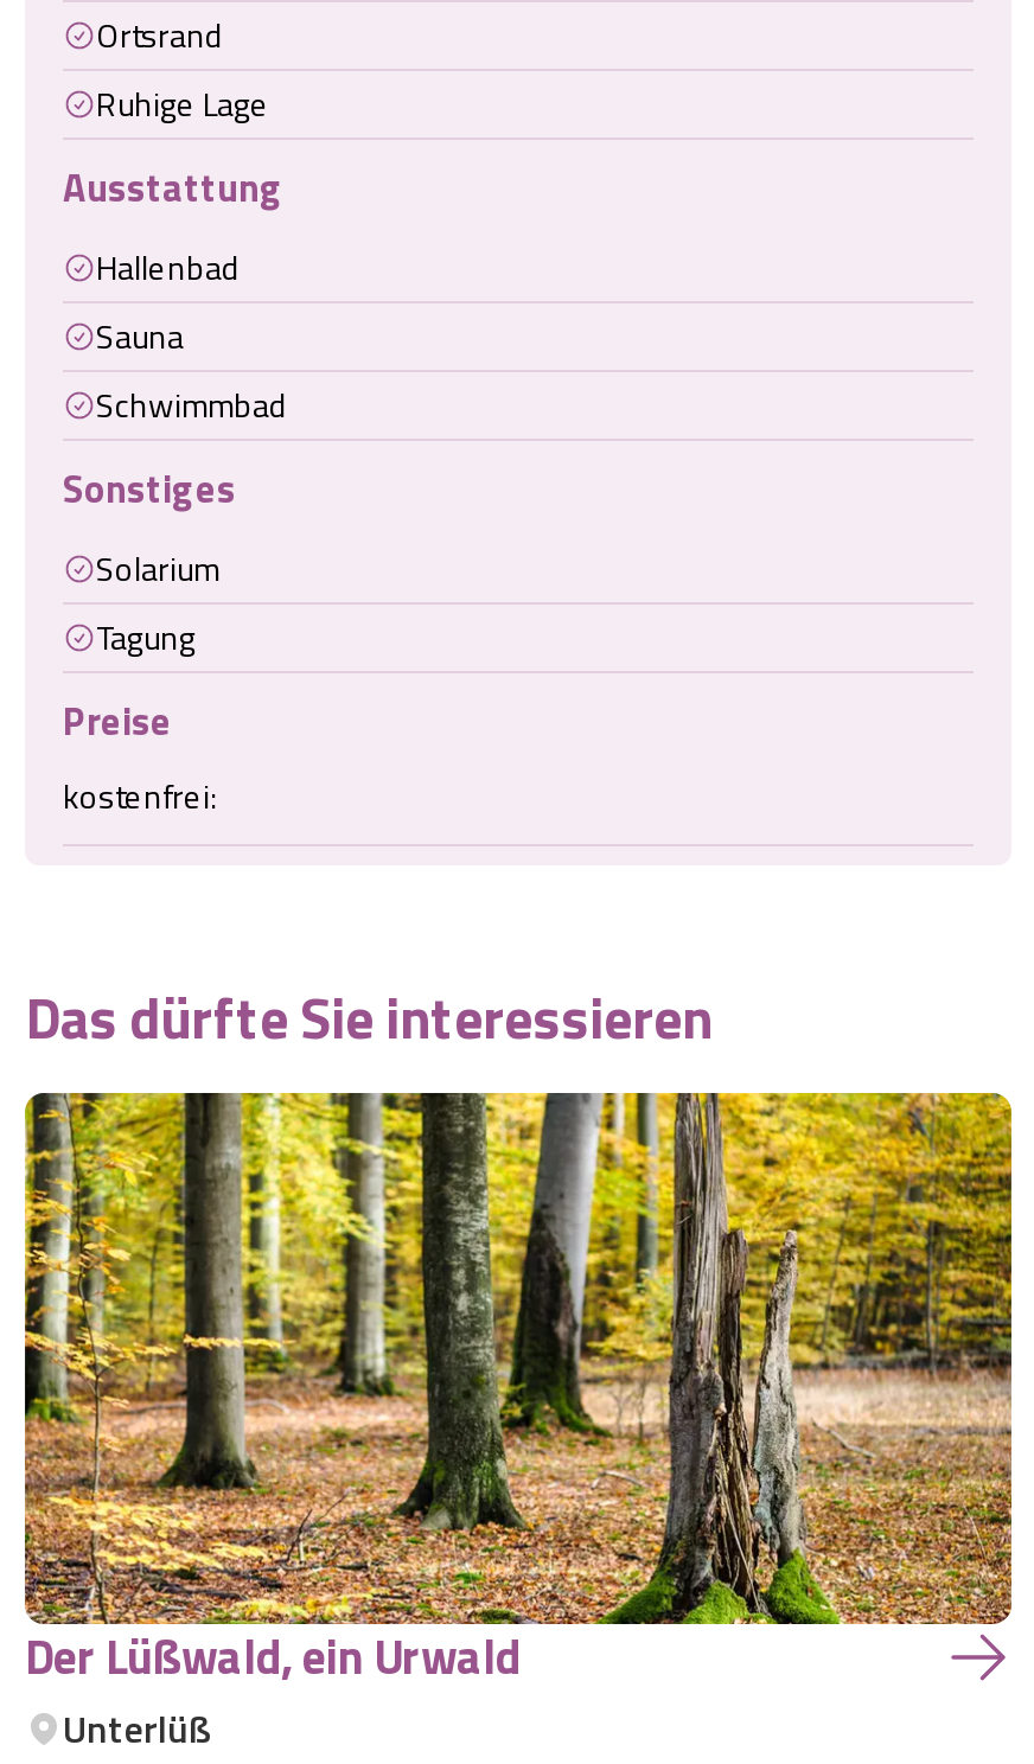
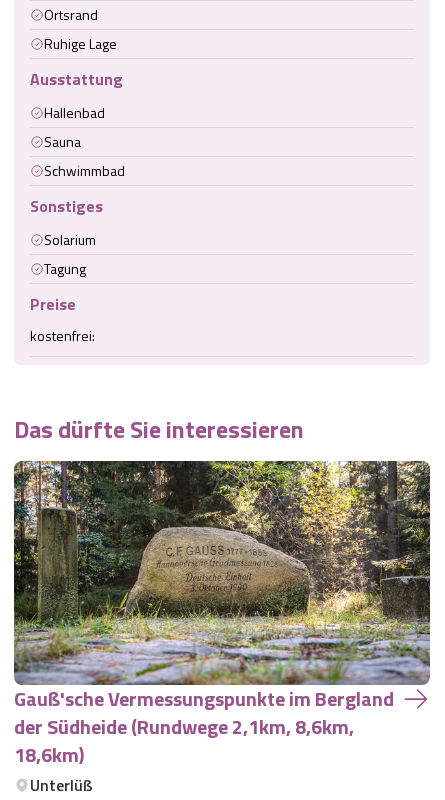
- [image]
- Der Lüßwald, ein Urwald
+ [image]
+ Gauß'sche Vermessungspunkte im Bergland
+ der Südheide (Rundwege 2,1km, 8,6km,
+ 18,6km)
